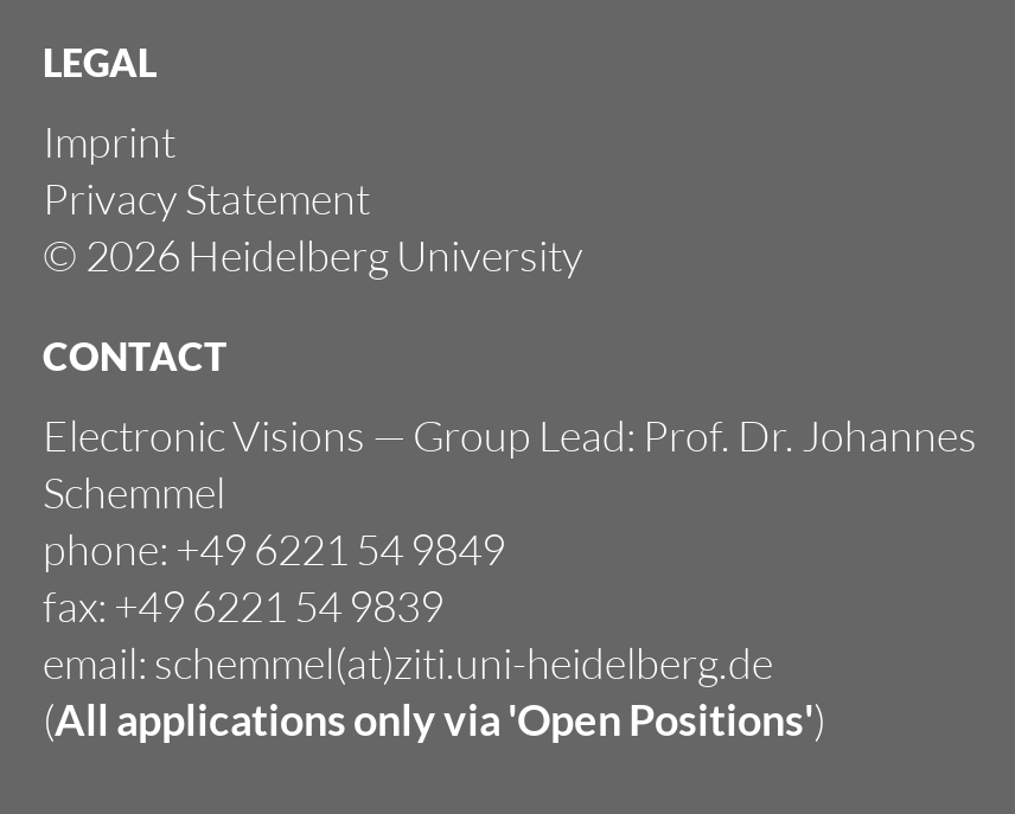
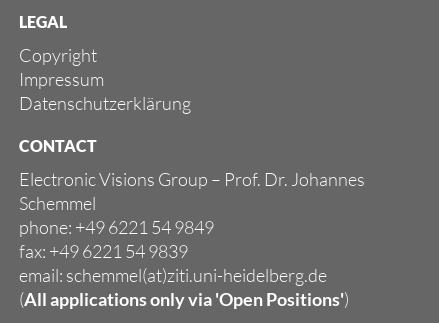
- Imprint
- Privacy Statement
- © 2026 Heidelberg University
+ Copyright
+ Impressum
+ Datenschutzerklärung

- Electronic Visions — Group Lead: Prof. Dr. Johannes
+ Electronic Visions Group – Prof. Dr. Johannes
